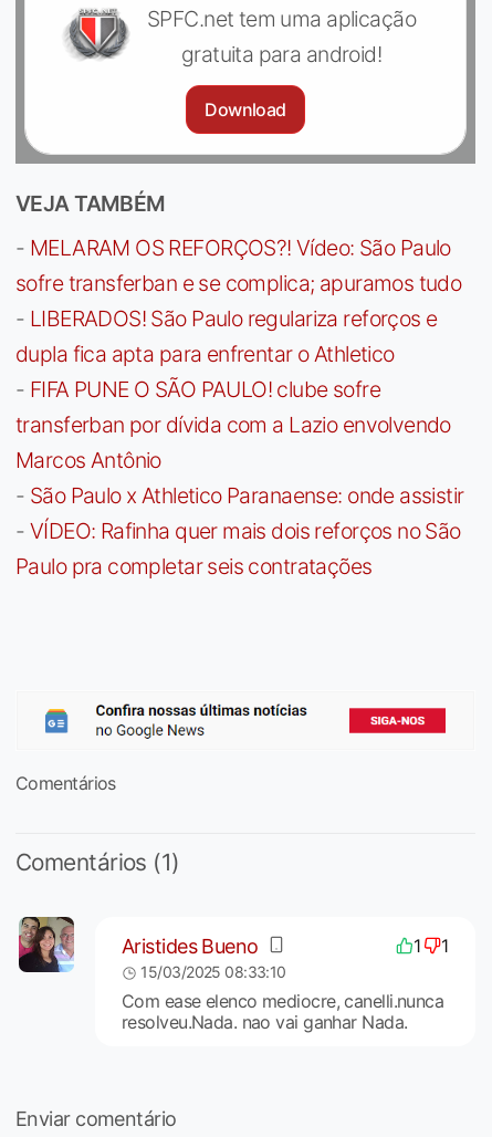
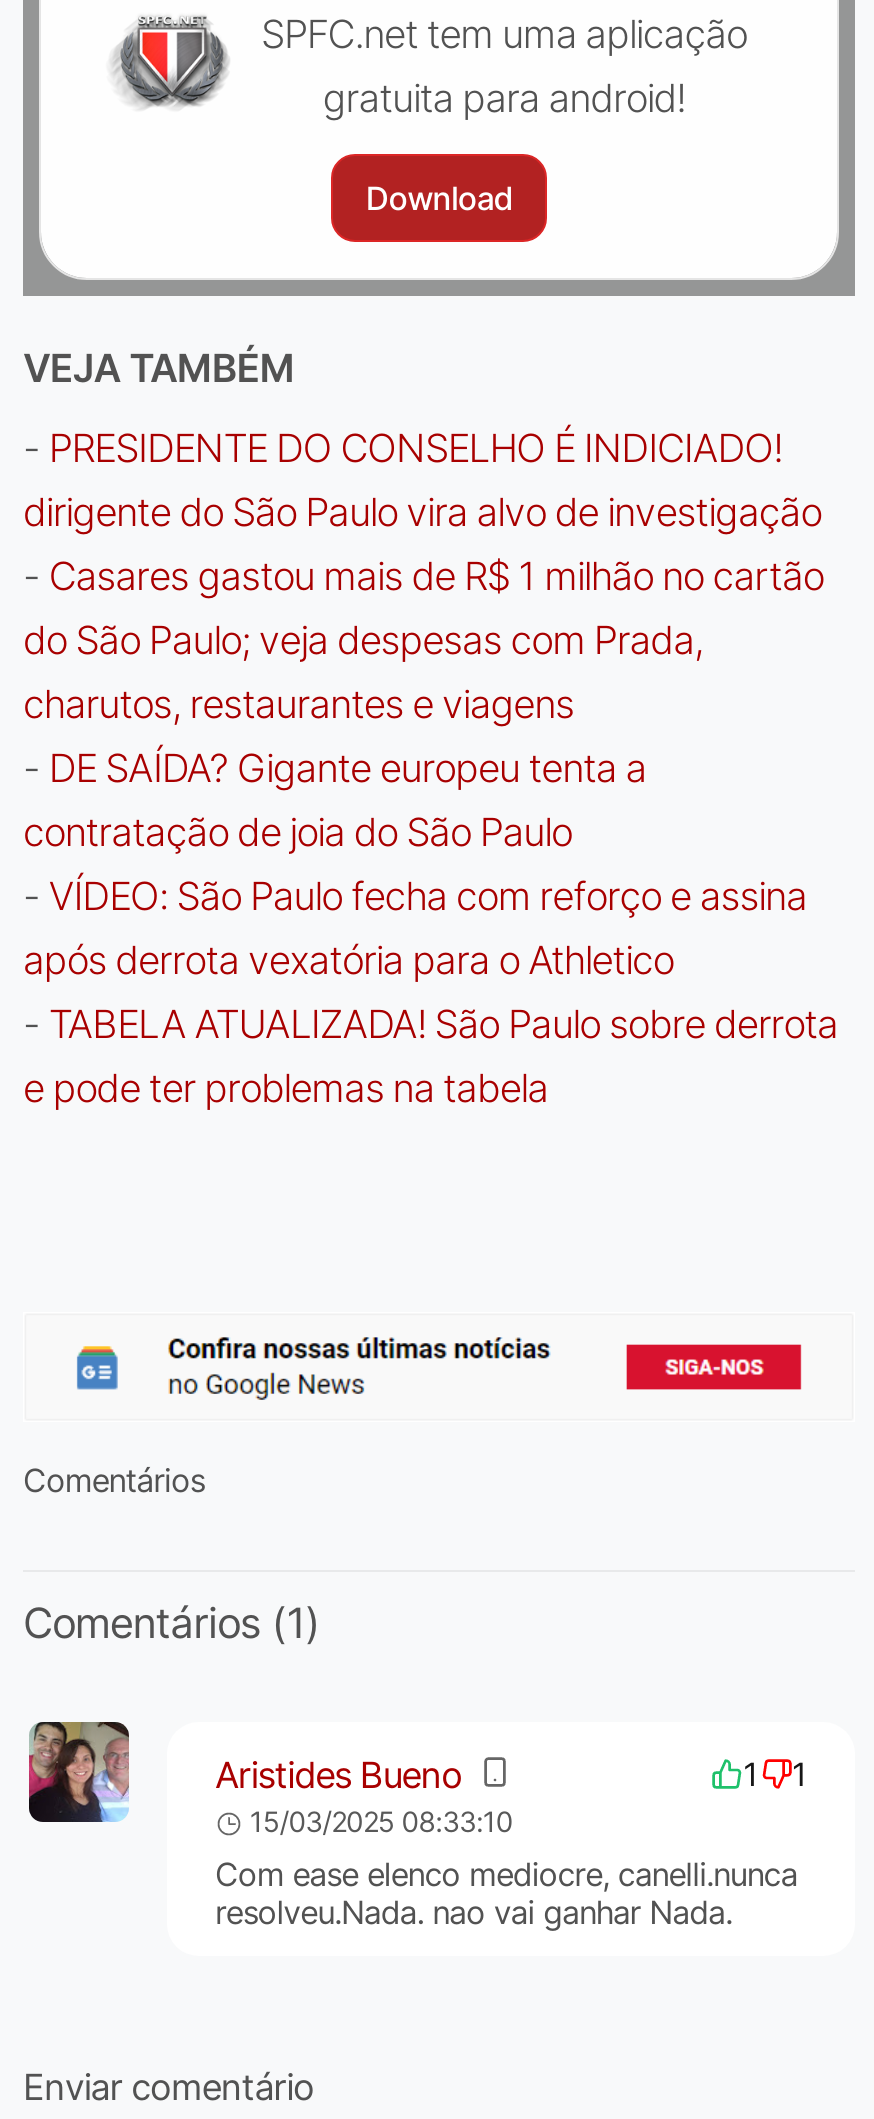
- - MELARAM OS REFORÇOS?! Vídeo: São Paulo
- sofre transferban e se complica; apuramos tudo
- - LIBERADOS! São Paulo regulariza reforços e
- dupla fica apta para enfrentar o Athletico
- - FIFA PUNE O SÃO PAULO! clube sofre
- transferban por dívida com a Lazio envolvendo
- Marcos Antônio
- - São Paulo x Athletico Paranaense: onde assistir
- - VÍDEO: Rafinha quer mais dois reforços no São
- Paulo pra completar seis contratações
+ - PRESIDENTE DO CONSELHO É INDICIADO!
+ dirigente do São Paulo vira alvo de investigação
+ - Casares gastou mais de R$ 1 milhão no cartão
+ do São Paulo; veja despesas com Prada,
+ charutos, restaurantes e viagens
+ - DE SAÍDA? Gigante europeu tenta a
+ contratação de joia do São Paulo
+ - VÍDEO: São Paulo fecha com reforço e assina
+ após derrota vexatória para o Athletico
+ - TABELA ATUALIZADA! São Paulo sobre derrota
+ e pode ter problemas na tabela
